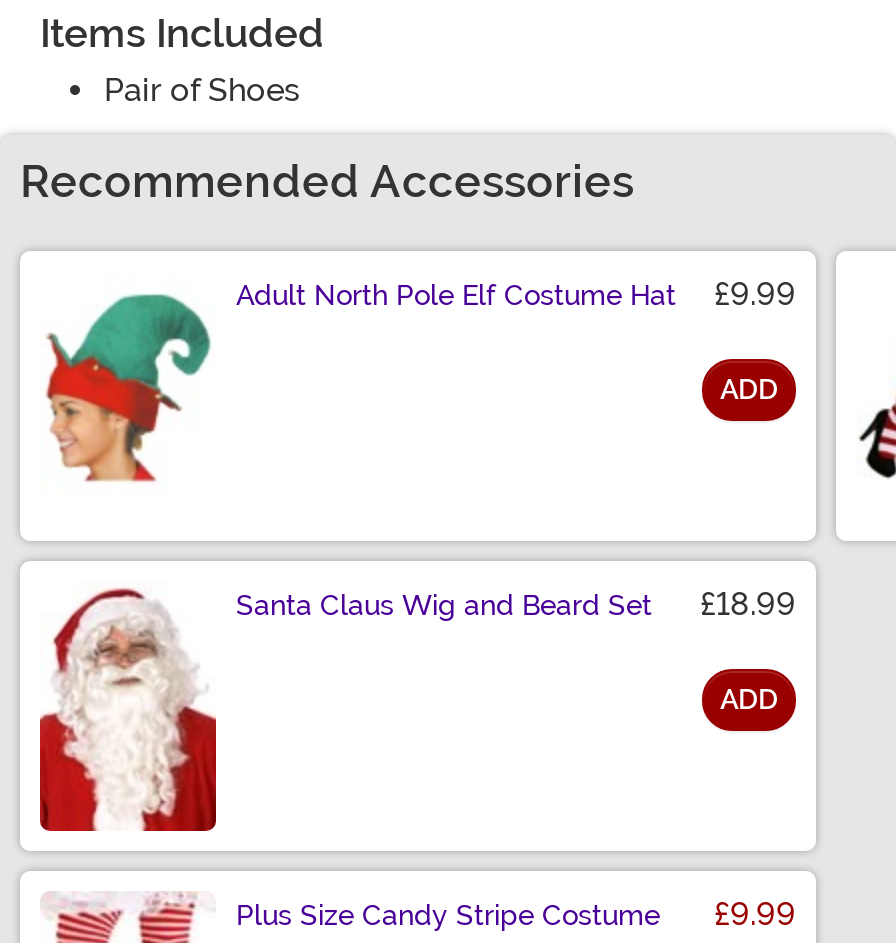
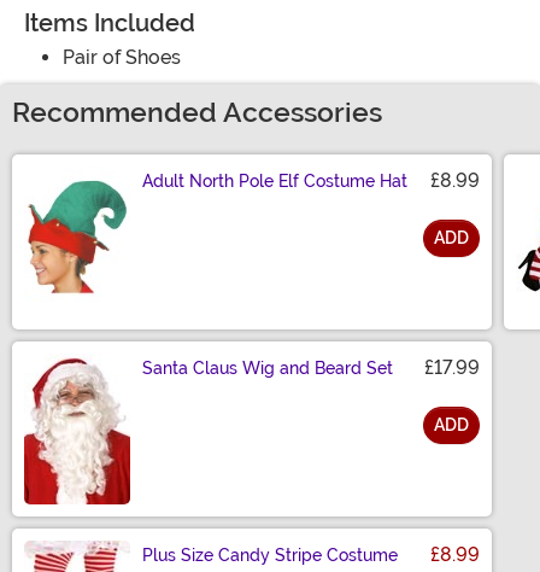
- Adult North Pole Elf Costume Hat £9.99
+ Adult North Pole Elf Costume Hat £8.99

- Santa Claus Wig and Beard Set £18.99
+ Santa Claus Wig and Beard Set £17.99

- Plus Size Candy Stripe Costume £9.99
+ Plus Size Candy Stripe Costume £8.99
